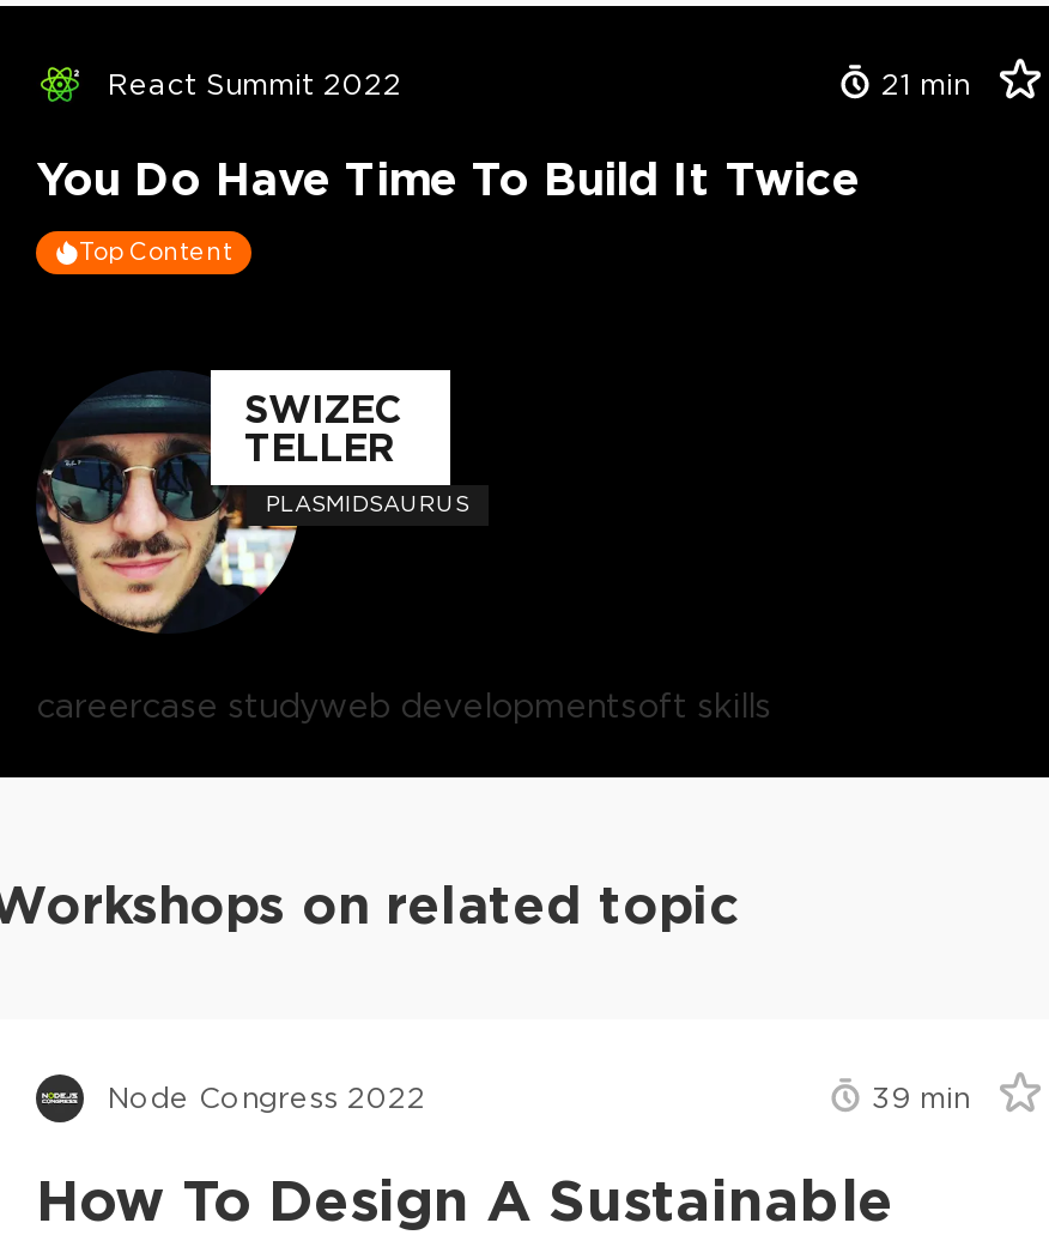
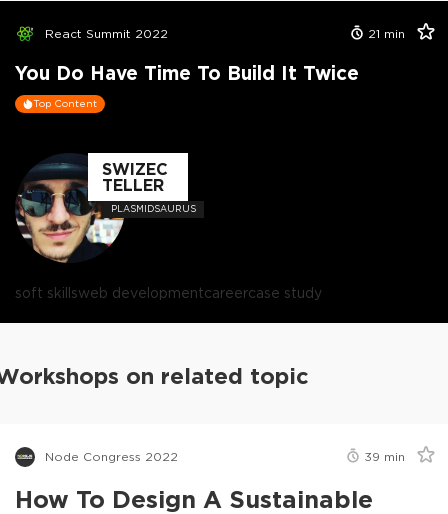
- careercase studyweb developmentsoft skills
+ soft skillsweb developmentcareercase study
